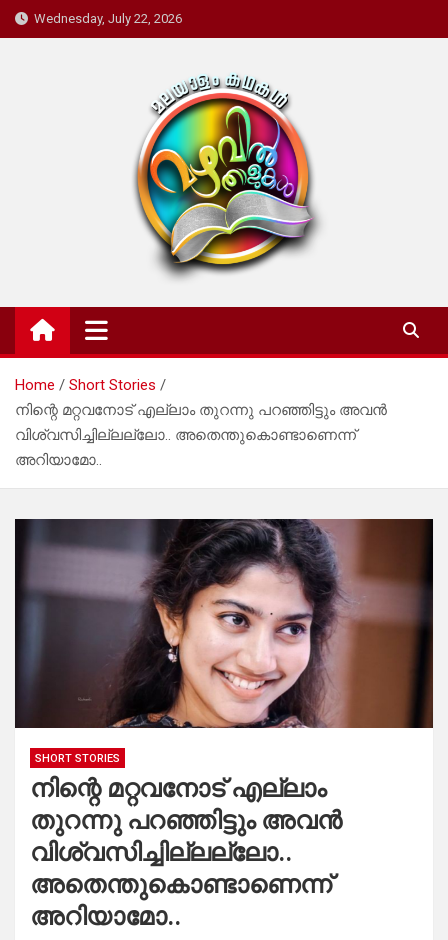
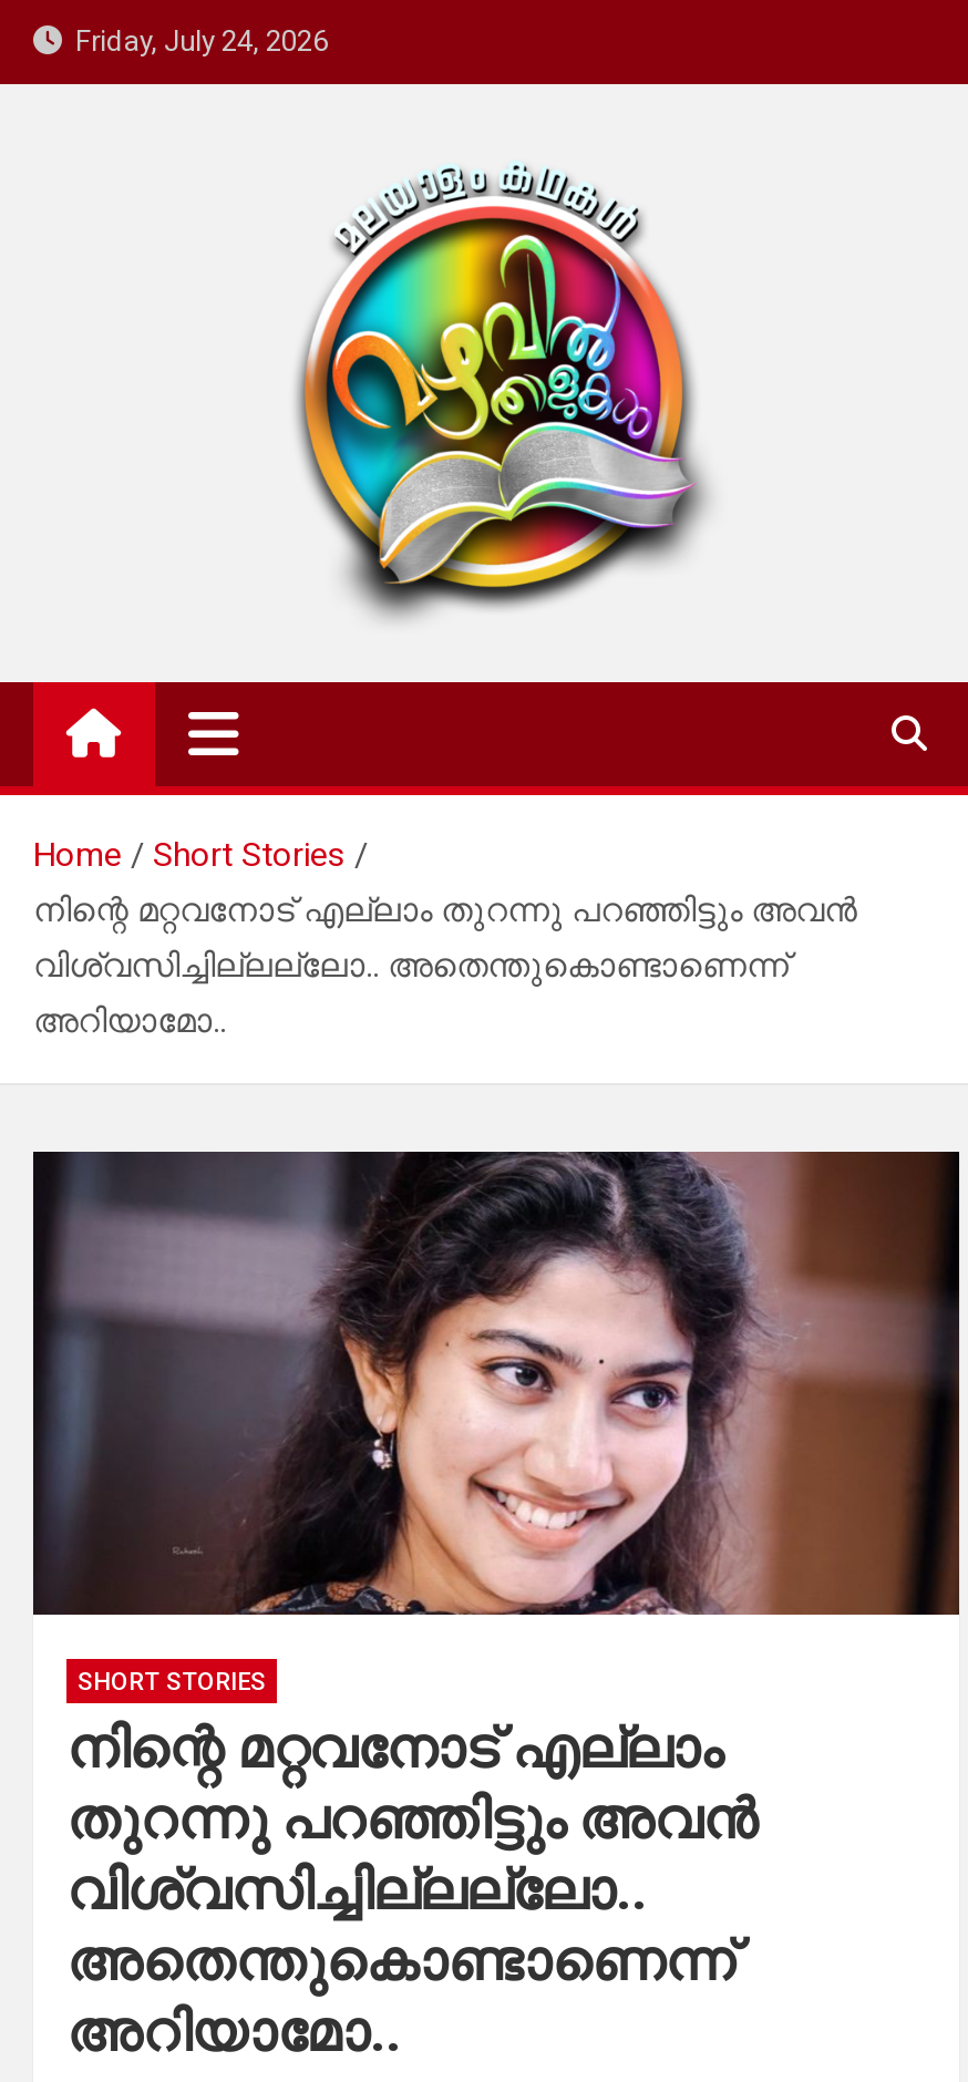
- Wednesday, July 22, 2026
+ Friday, July 24, 2026
